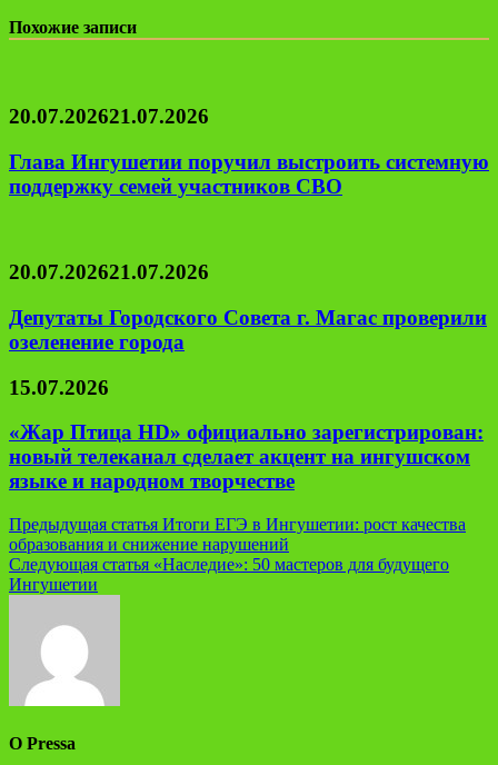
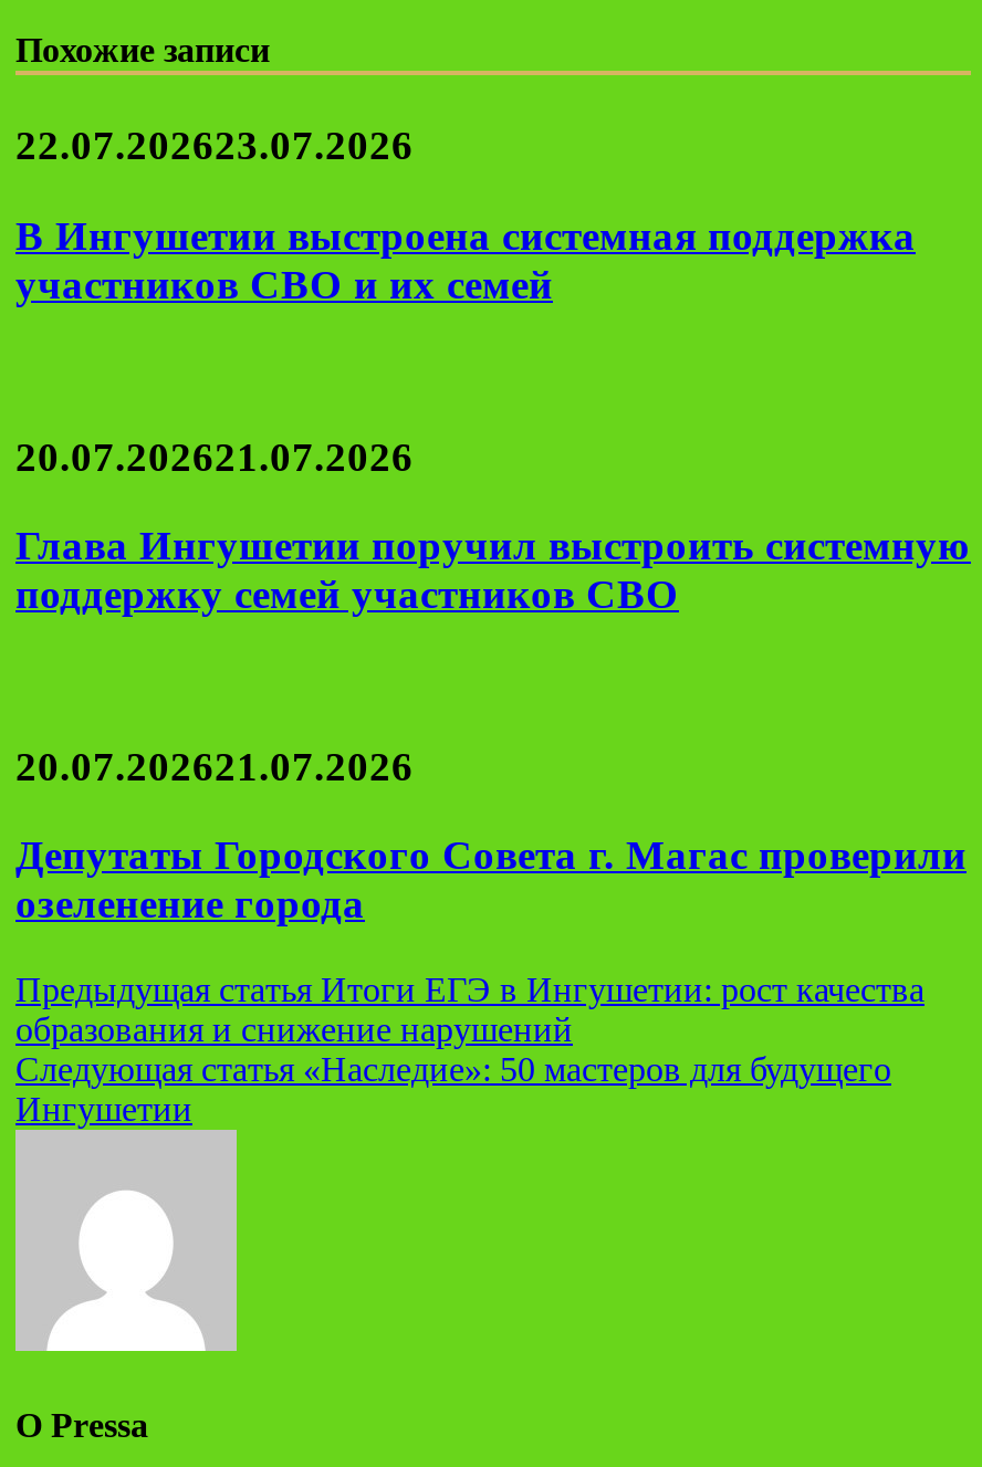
+ 22.07.202623.07.2026
+ В Ингушетии выстроена системная поддержка
+ участников СВО и их семей

moved down: 20.07.202621.07.2026 | Глава Ингушетии поручил выстроить системную | поддержку семей участников СВО | 20.07.202621.07.2026 | Депутаты Городского Совета г. Магас проверили | озеленение города

- 15.07.2026
- «Жар Птица HD» официально зарегистрирован:
- новый телеканал сделает акцент на ингушском
- языке и народном творчестве
